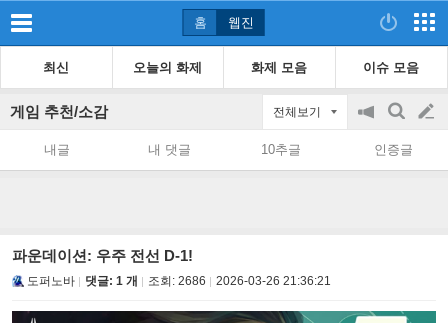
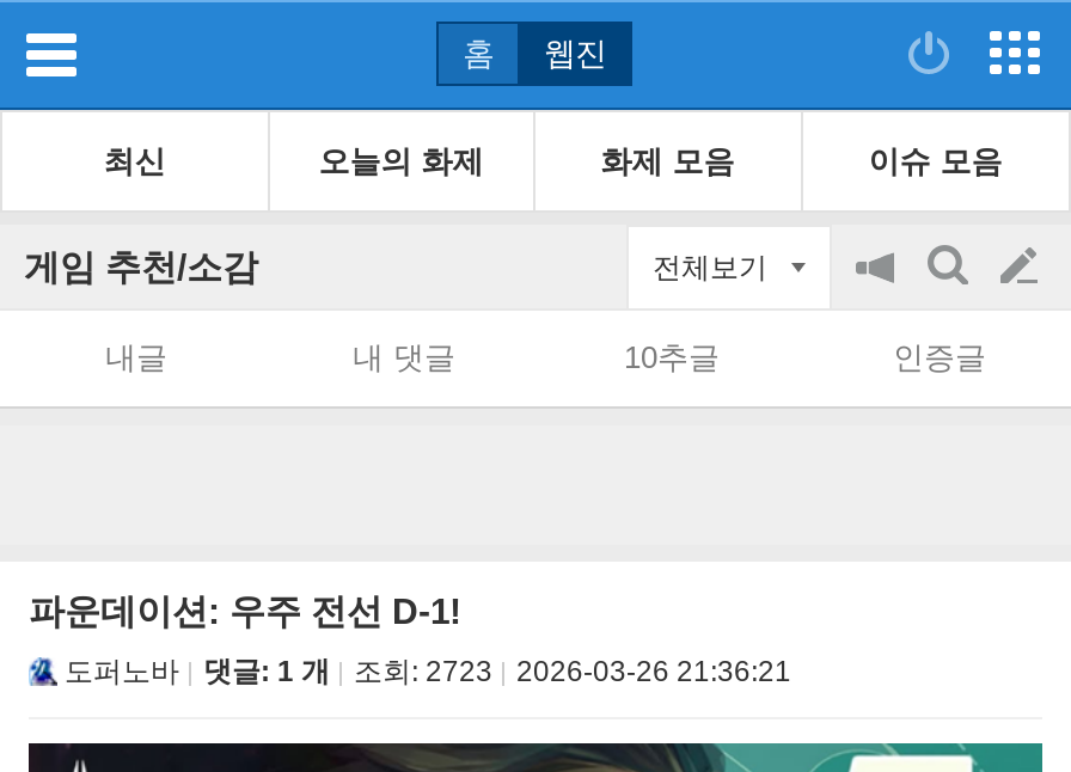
- 도퍼노바 댓글: 1 개 조회: 2686 2026-03-26 21:36:21
+ 도퍼노바 댓글: 1 개 조회: 2723 2026-03-26 21:36:21
